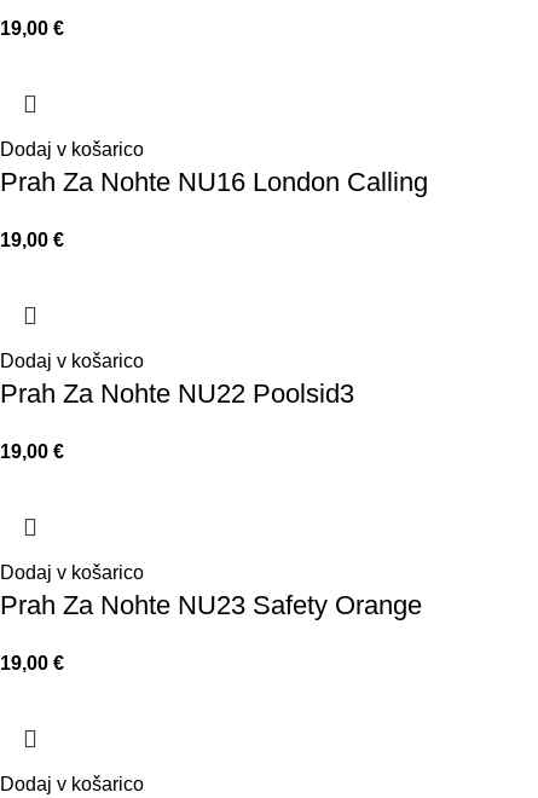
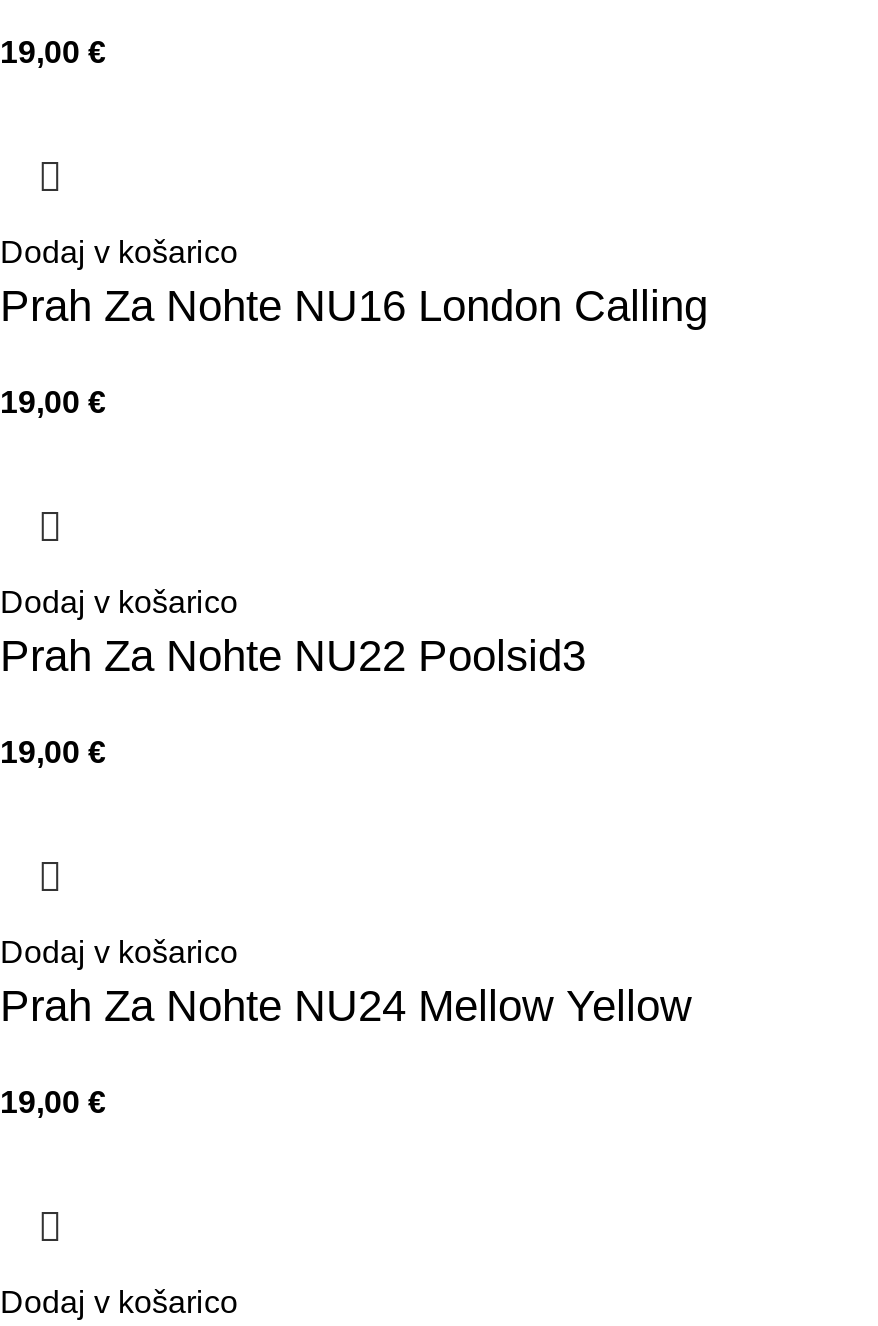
- Prah Za Nohte NU23 Safety Orange
+ Prah Za Nohte NU24 Mellow Yellow
